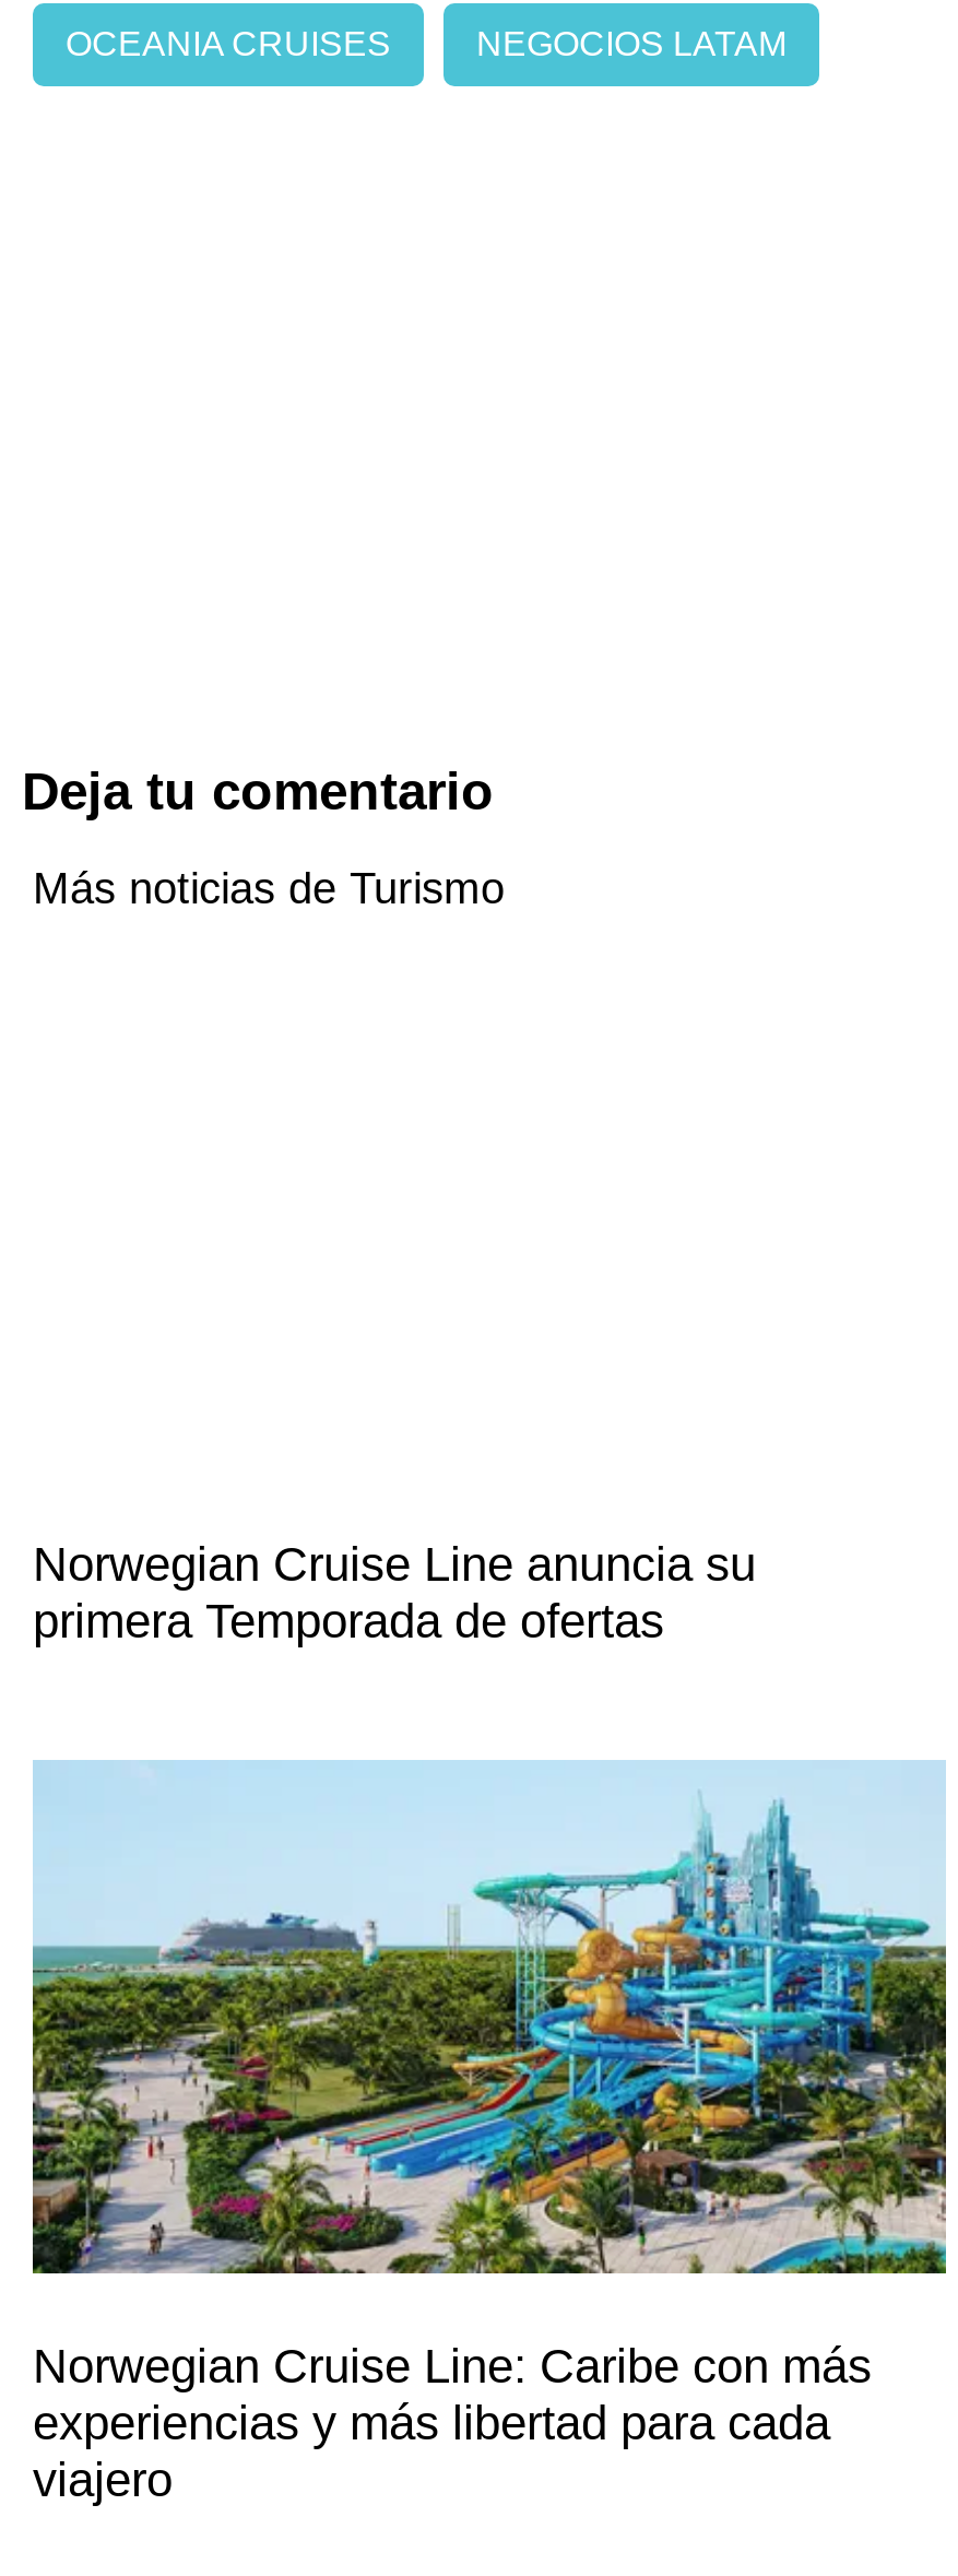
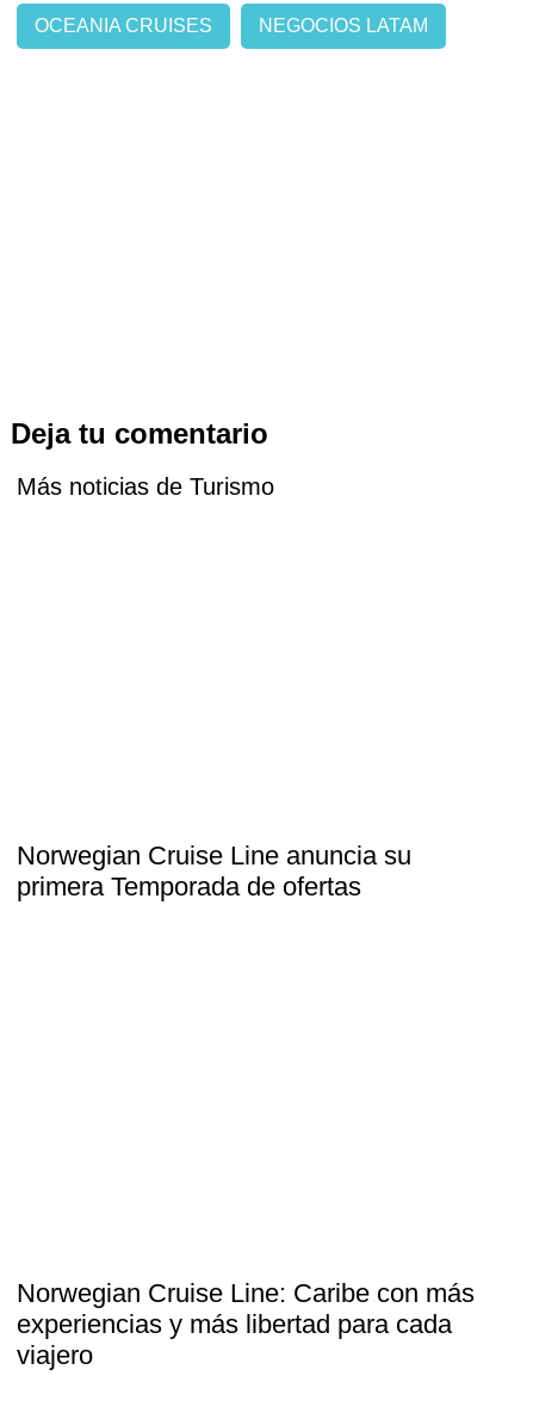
- [image]
